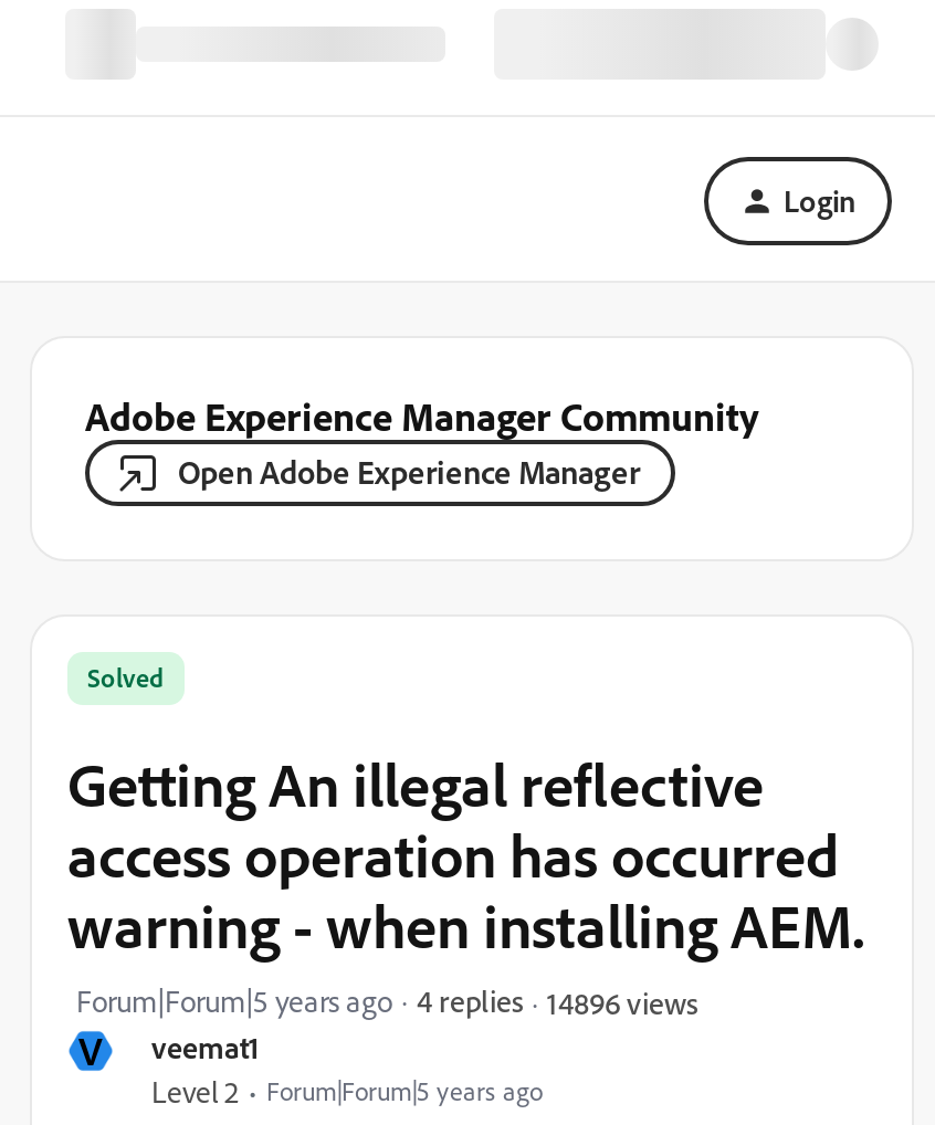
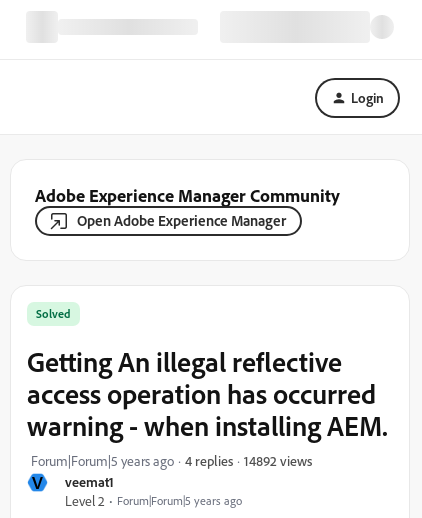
- 14896 views
+ 14892 views
